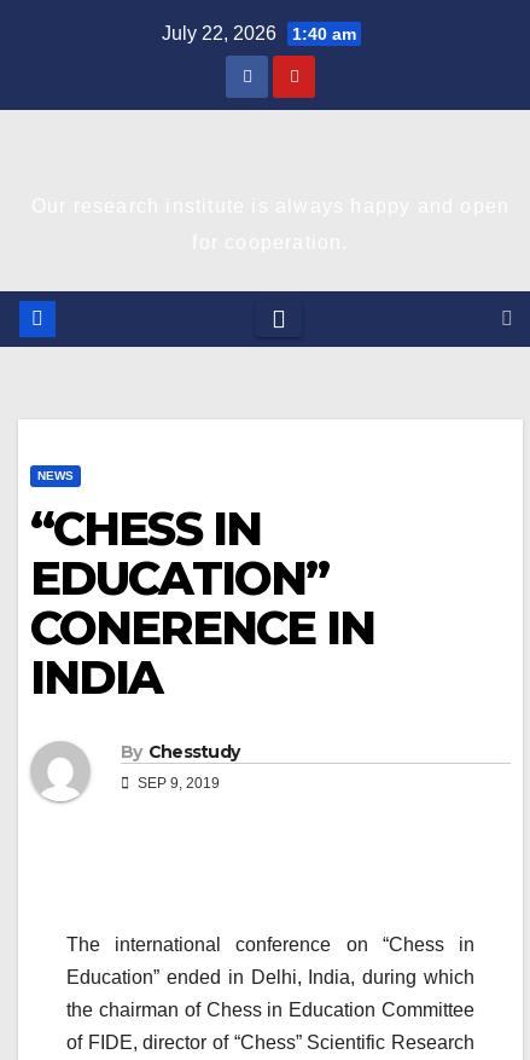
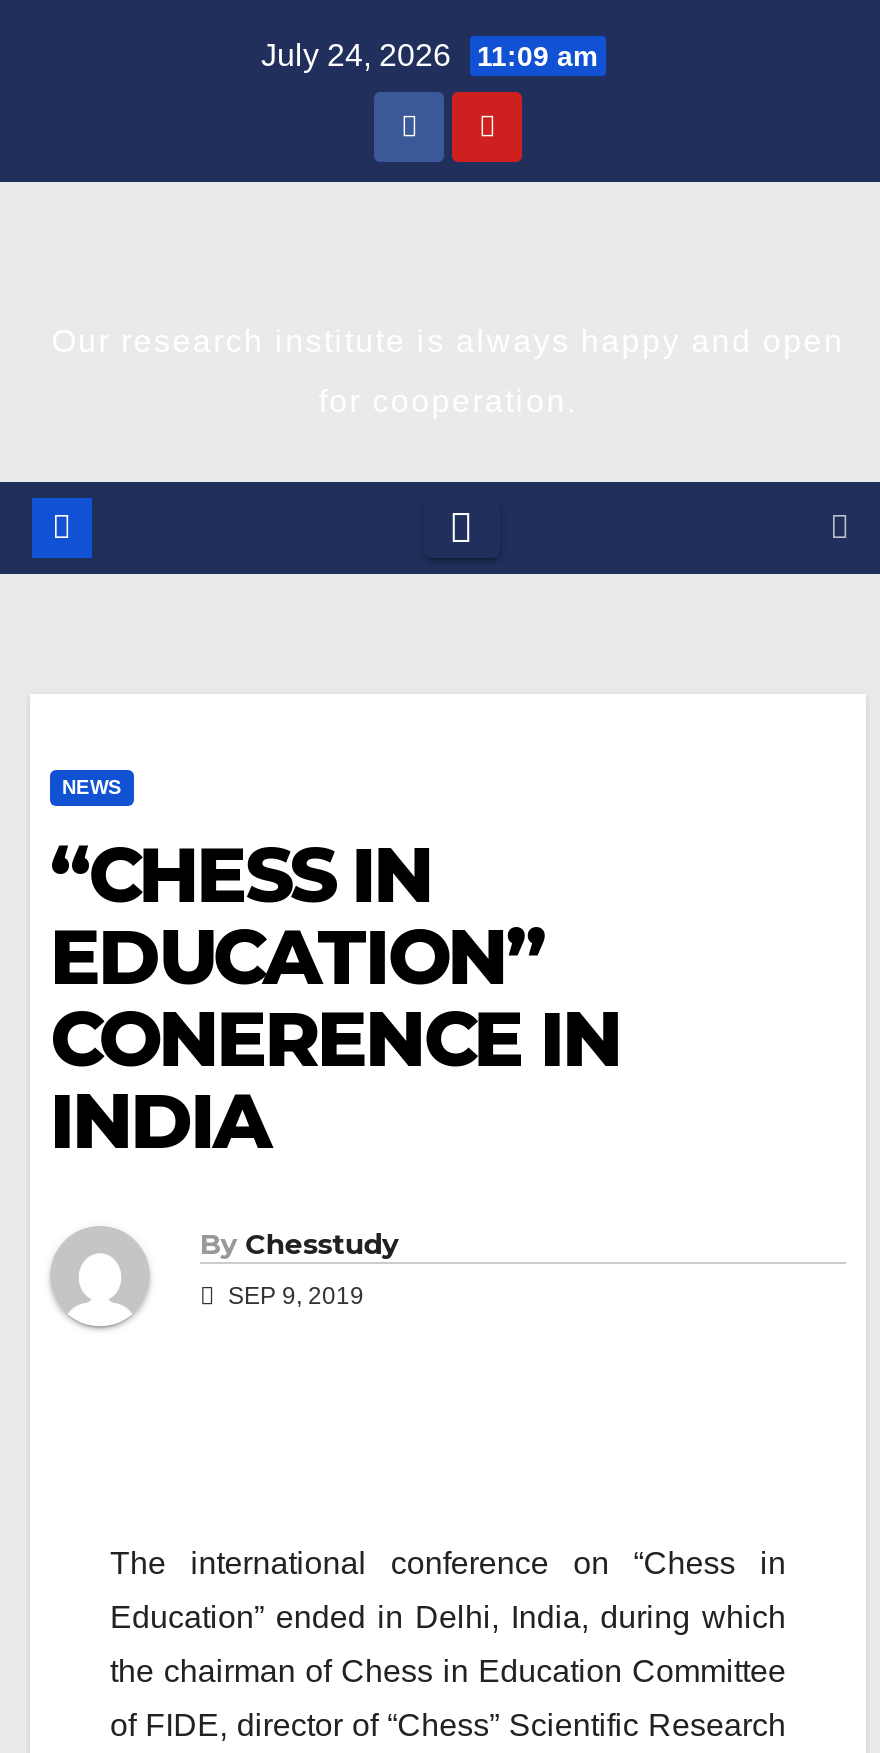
- July 22, 2026 1:40 am
+ July 24, 2026 11:09 am
